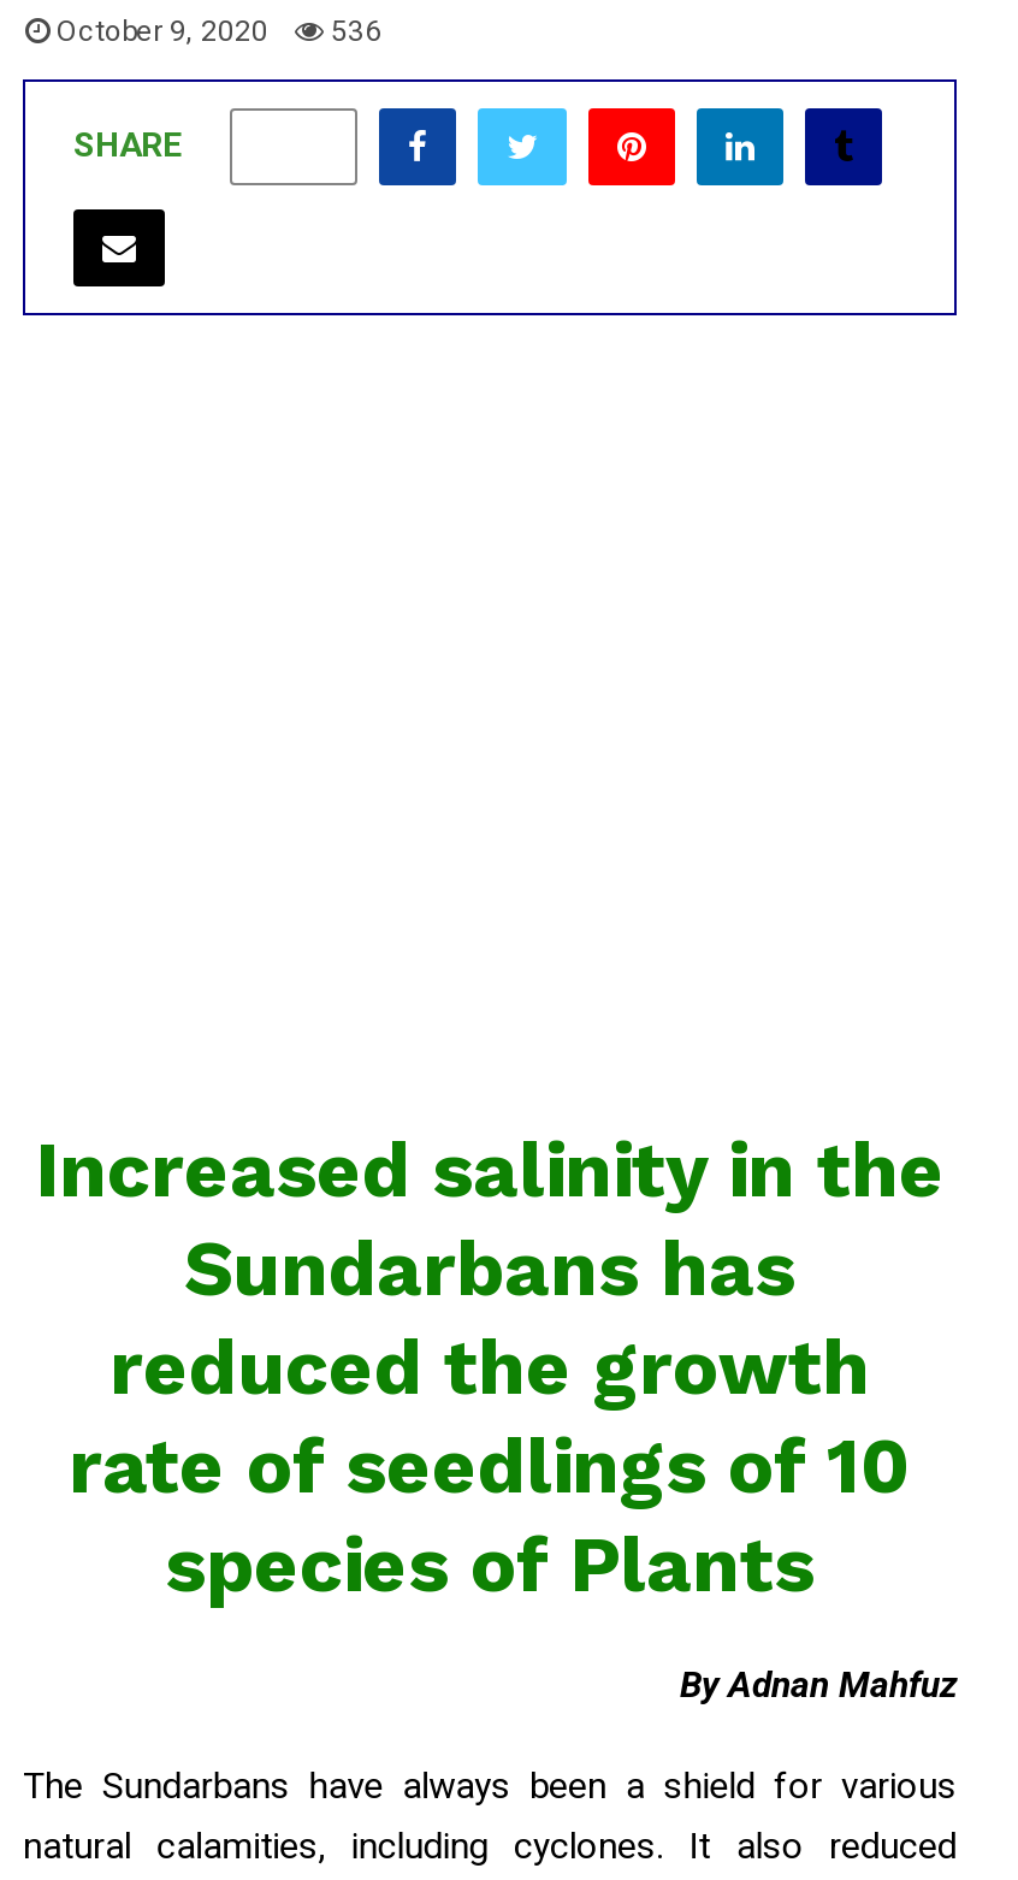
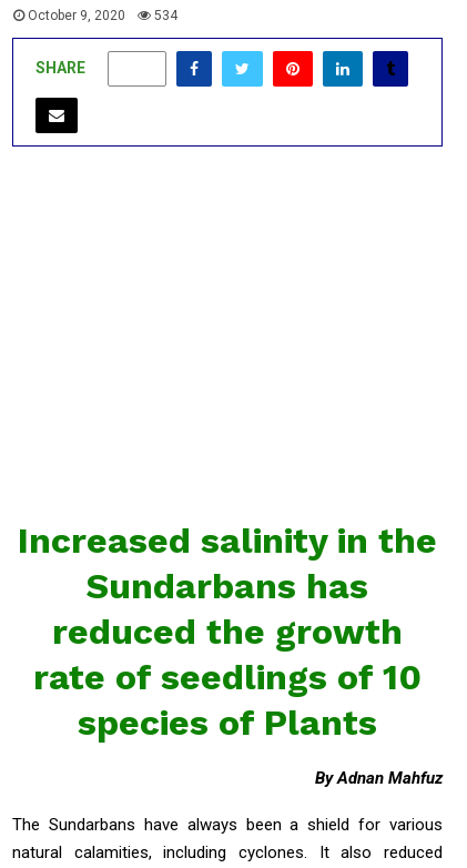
- October 9, 2020 536
+ October 9, 2020 534
